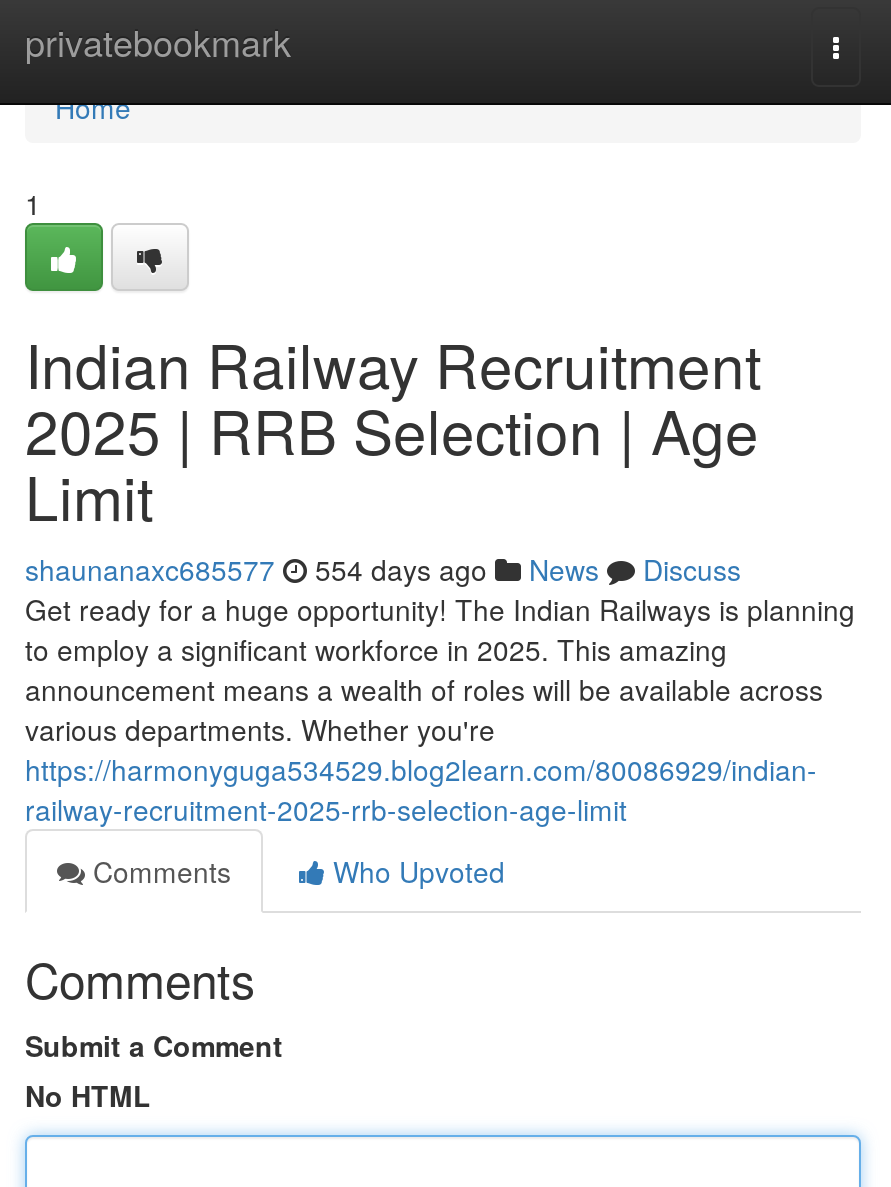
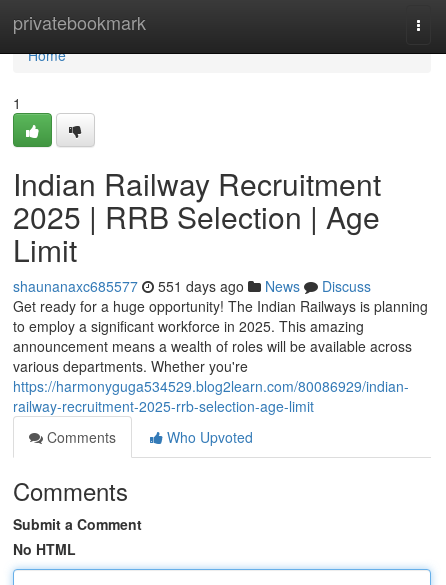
- shaunanaxc685577 554 days ago News Discuss
+ shaunanaxc685577 551 days ago News Discuss
